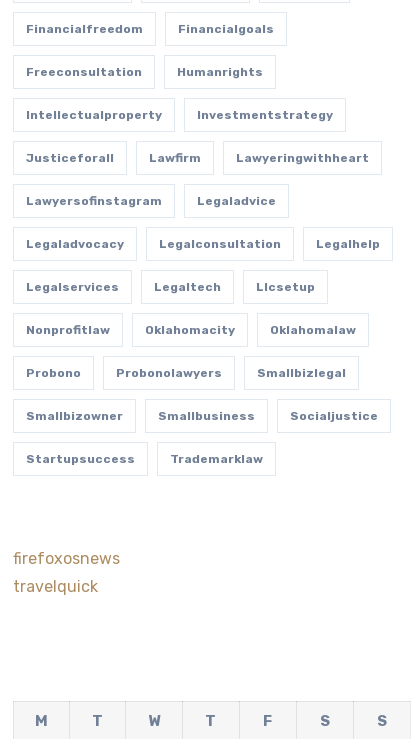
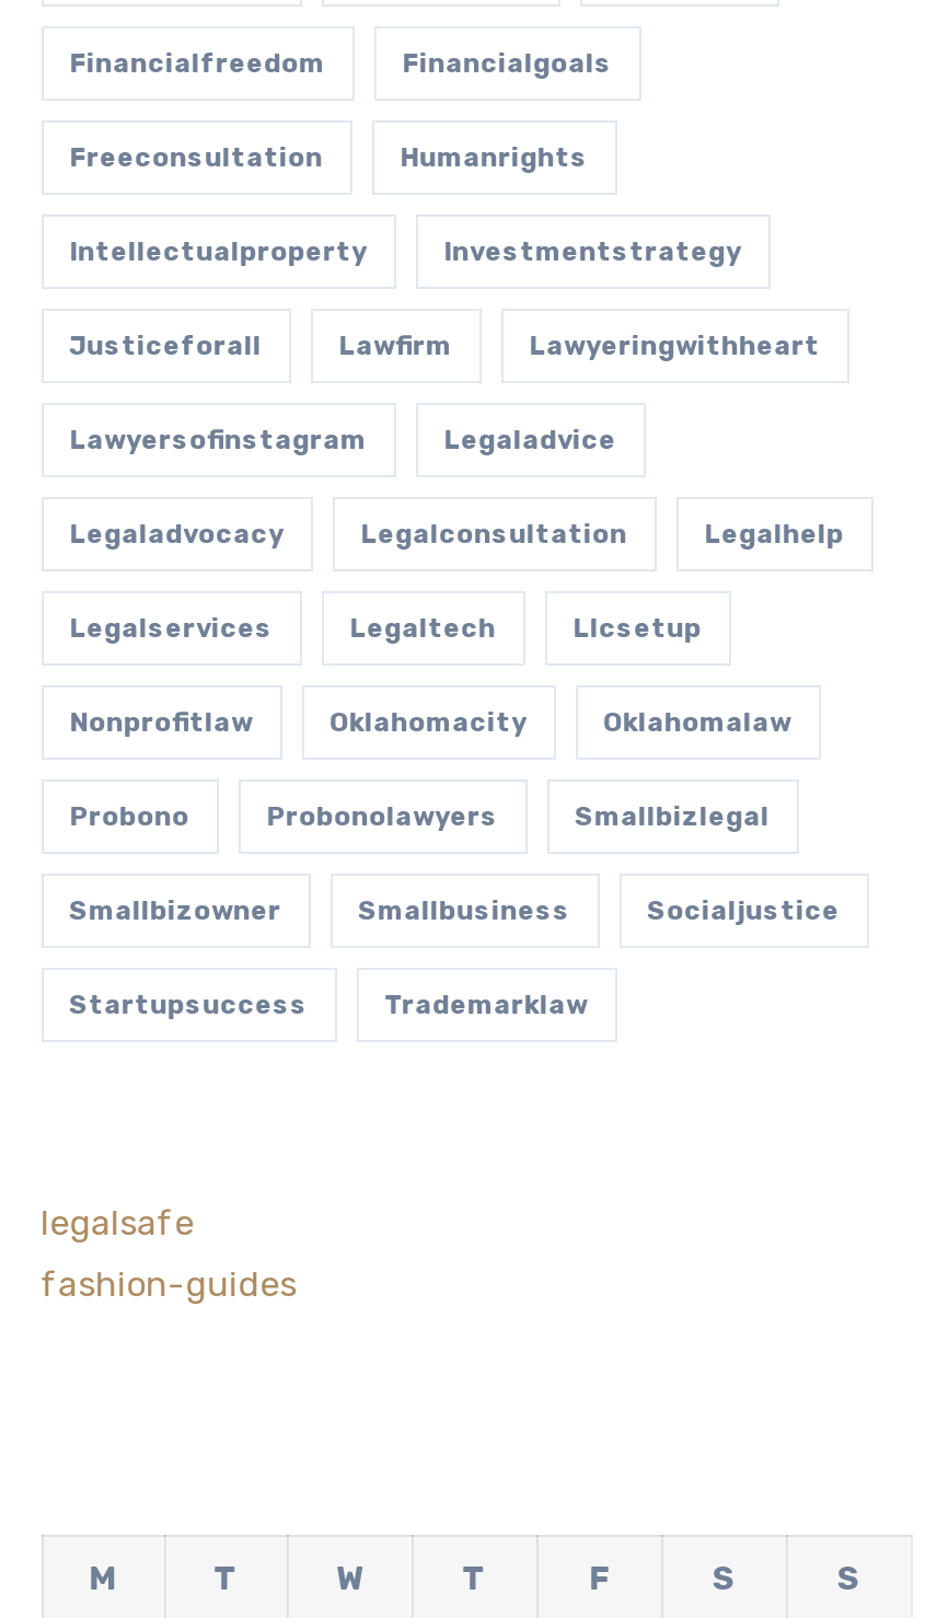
- firefoxosnews
+ legalsafe

- travelquick
+ fashion-guides
